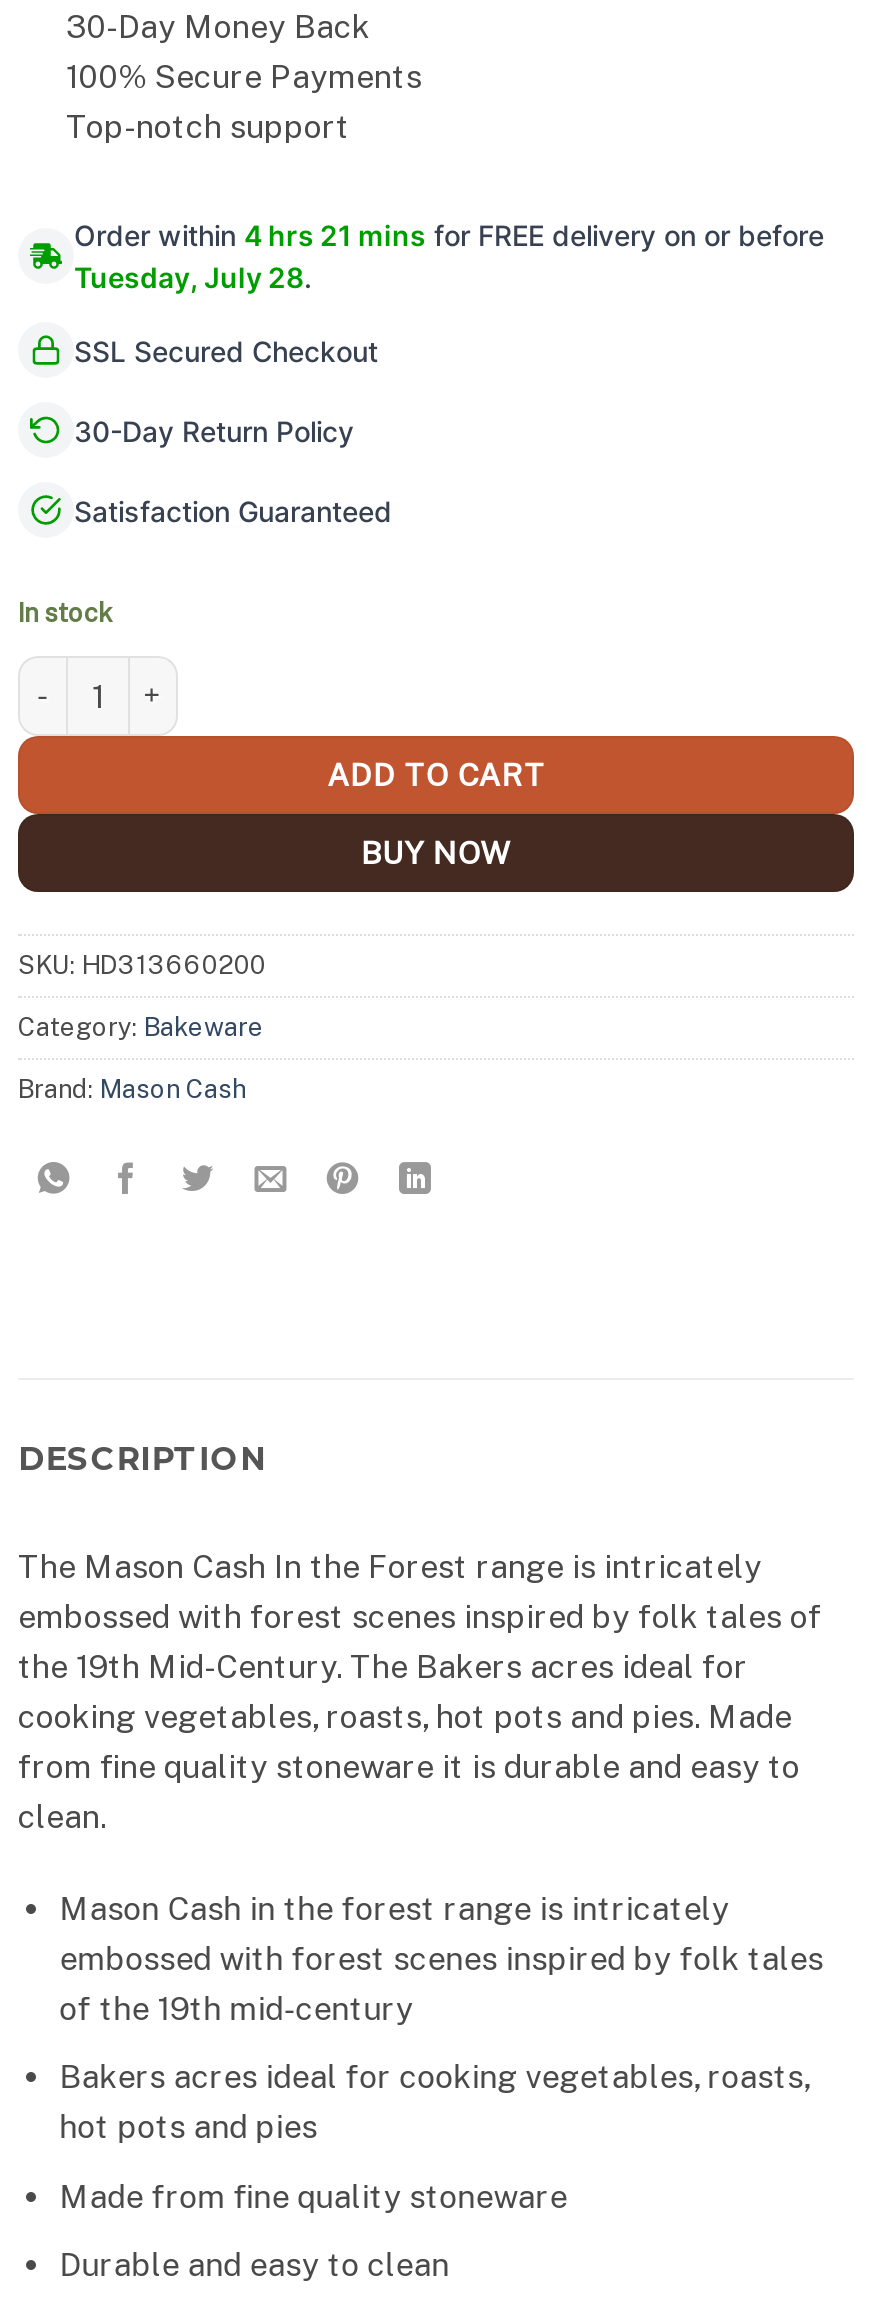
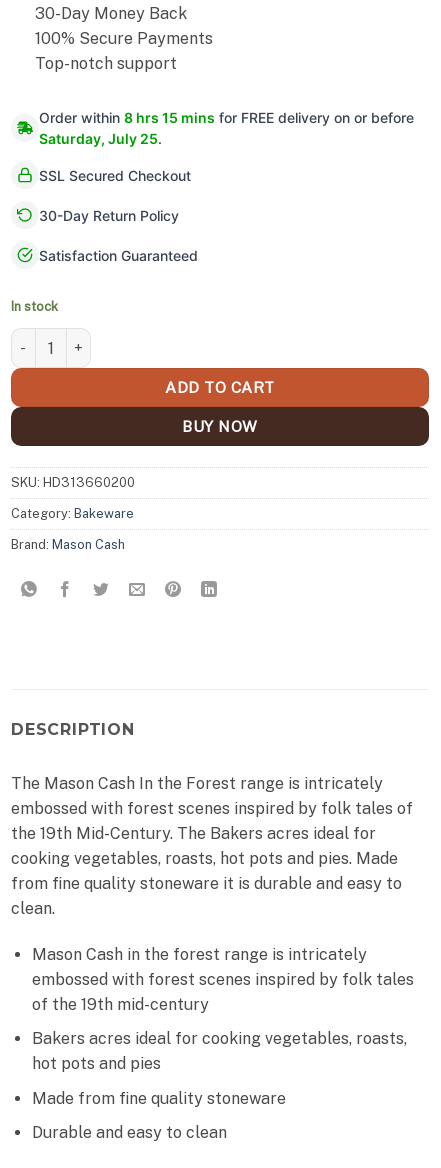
- Order within 4 hrs 21 mins for FREE delivery on or before
+ Order within 8 hrs 15 mins for FREE delivery on or before

- Tuesday, July 28.
+ Saturday, July 25.
